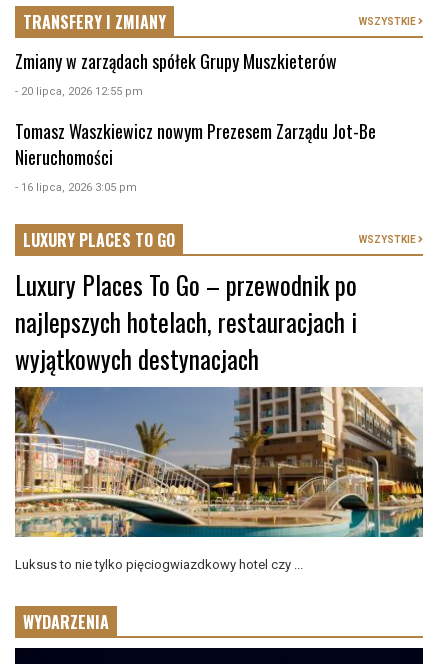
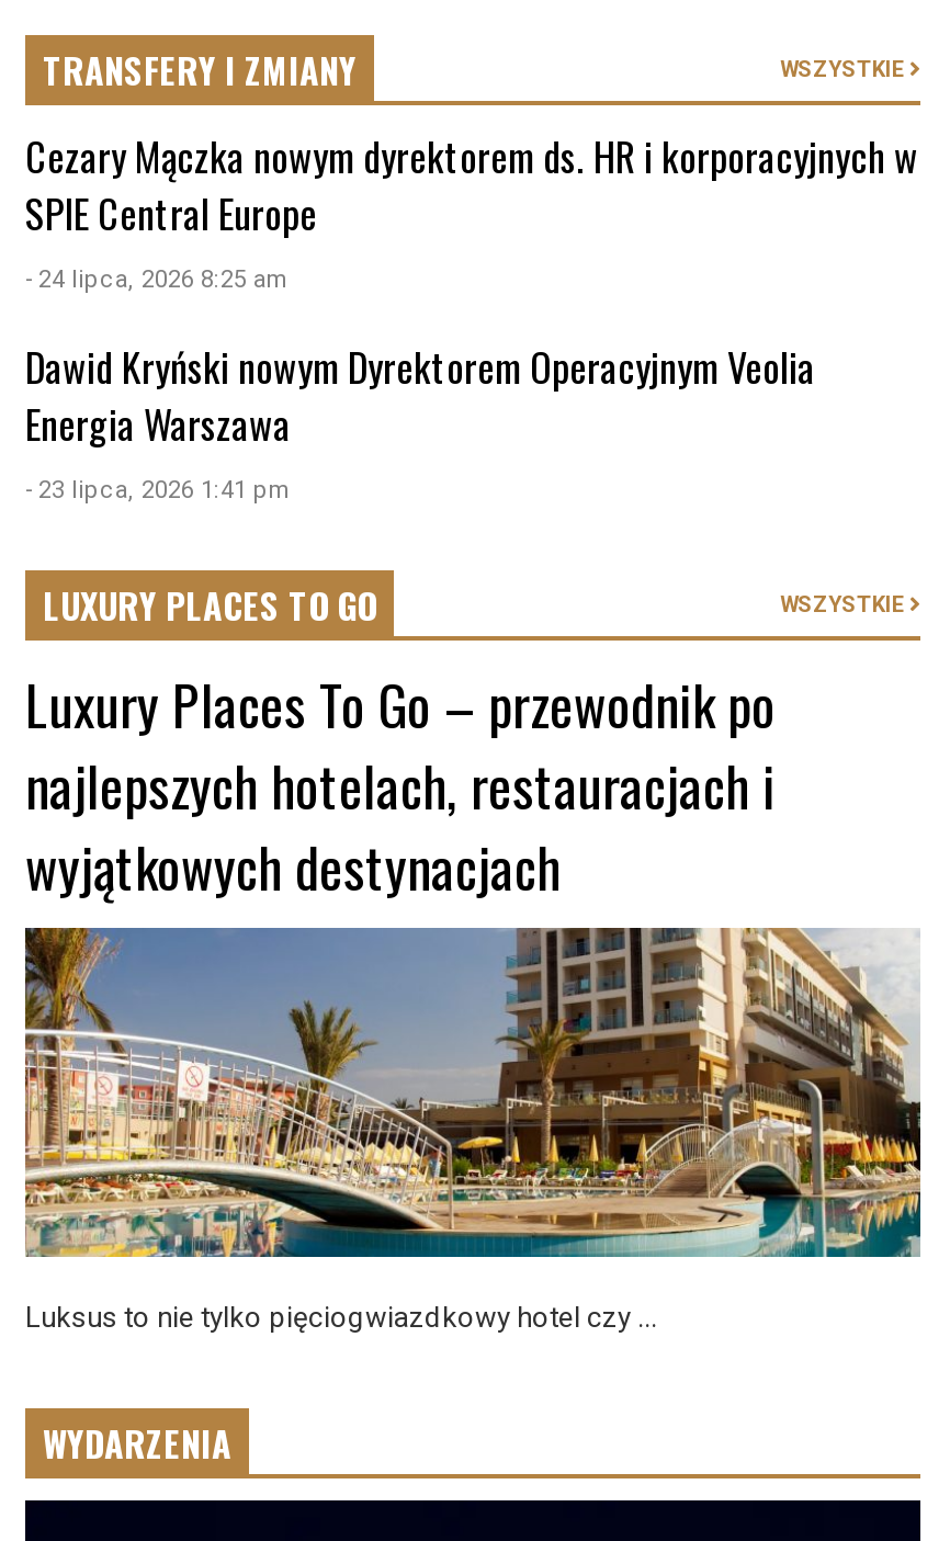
- Zmiany w zarządach spółek Grupy Muszkieterów
- - 20 lipca, 2026 12:55 pm
+ Cezary Mączka nowym dyrektorem ds. HR i korporacyjnych w
+ SPIE Central Europe
+ - 24 lipca, 2026 8:25 am

- Tomasz Waszkiewicz nowym Prezesem Zarządu Jot-Be
- Nieruchomości
- - 16 lipca, 2026 3:05 pm
+ Dawid Kryński nowym Dyrektorem Operacyjnym Veolia
+ Energia Warszawa
+ - 23 lipca, 2026 1:41 pm
